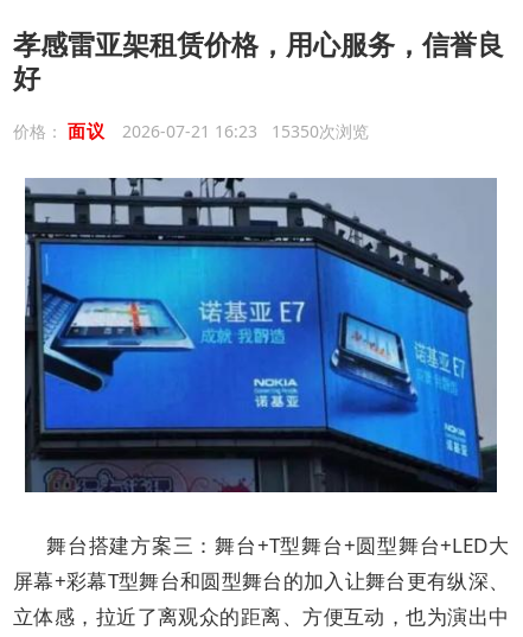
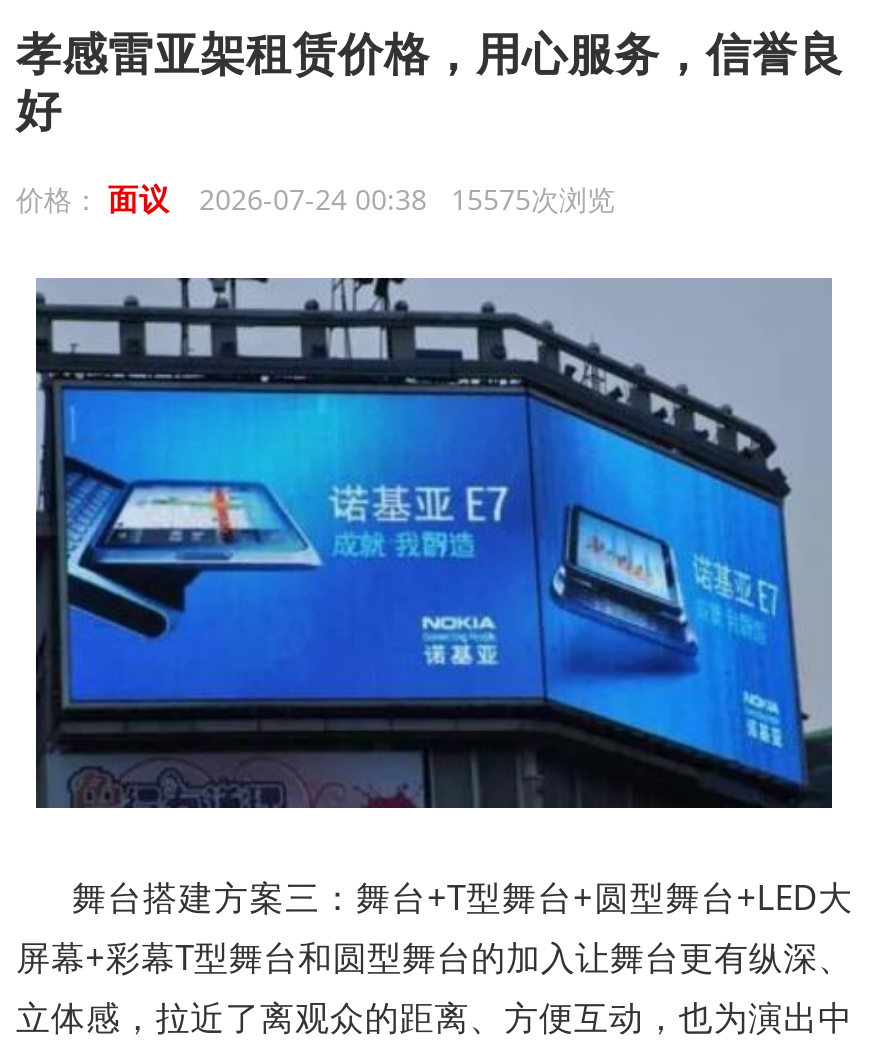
- 价格：面议 2026-07-21 16:23 15350次浏览
+ 价格：面议 2026-07-24 00:38 15575次浏览
